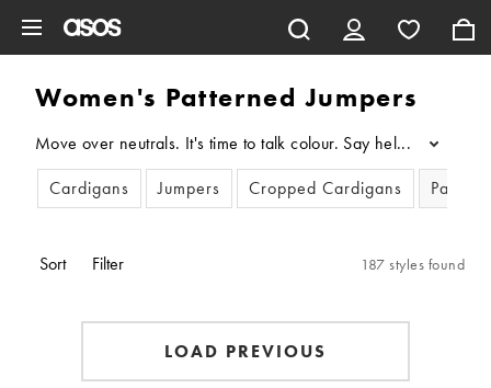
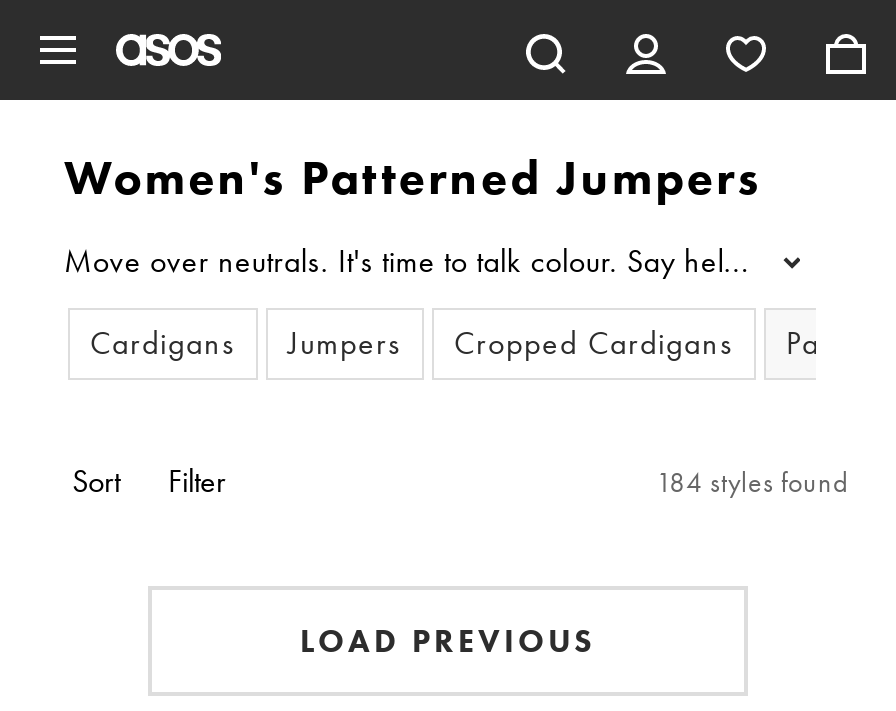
- 187 styles found
+ 184 styles found
